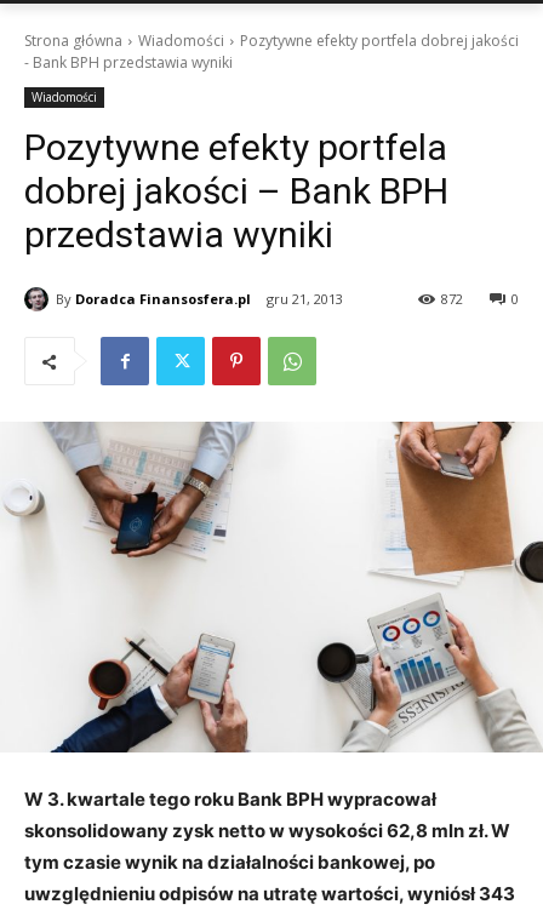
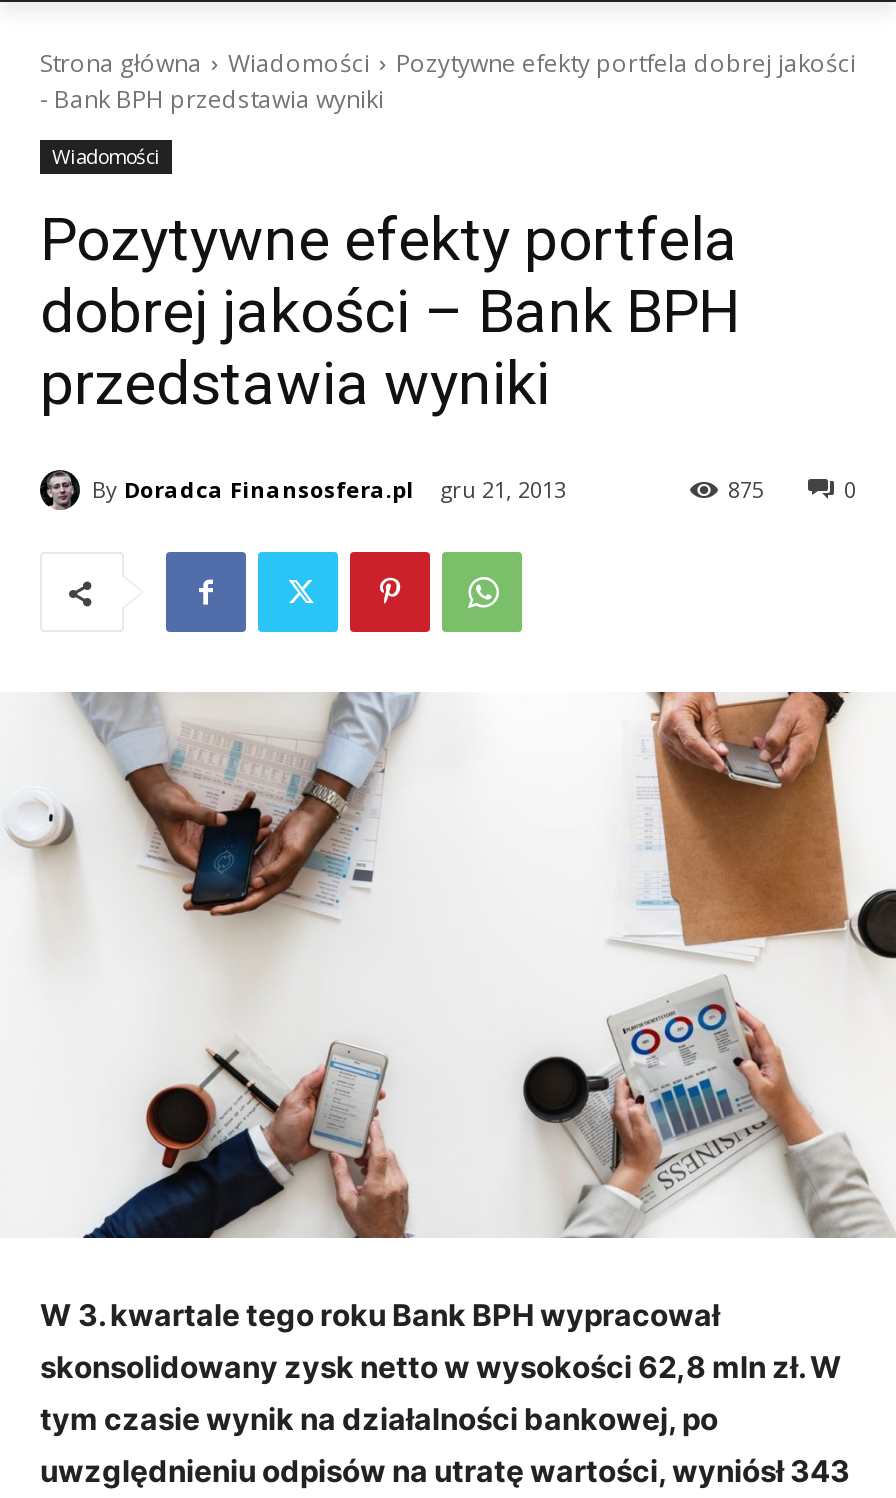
- 872
+ 875
